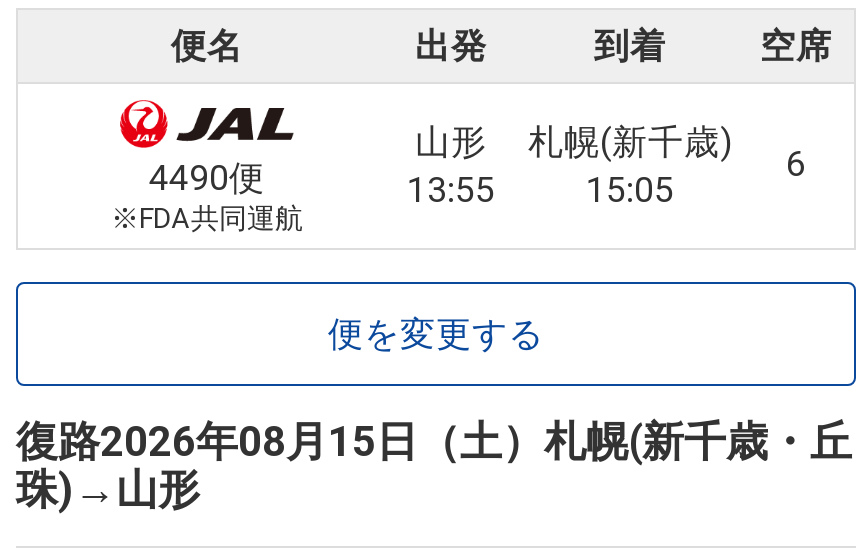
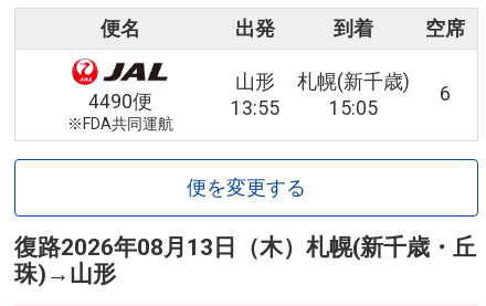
- 復路2026年08月15日（土）札幌(新千歳・丘
+ 復路2026年08月13日（木）札幌(新千歳・丘
